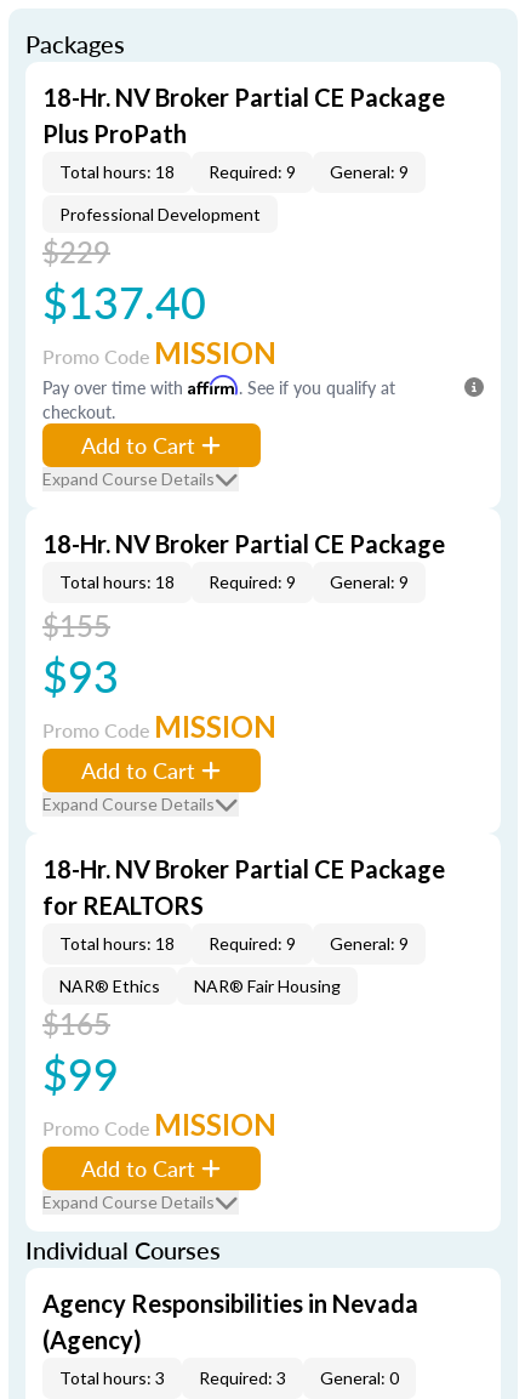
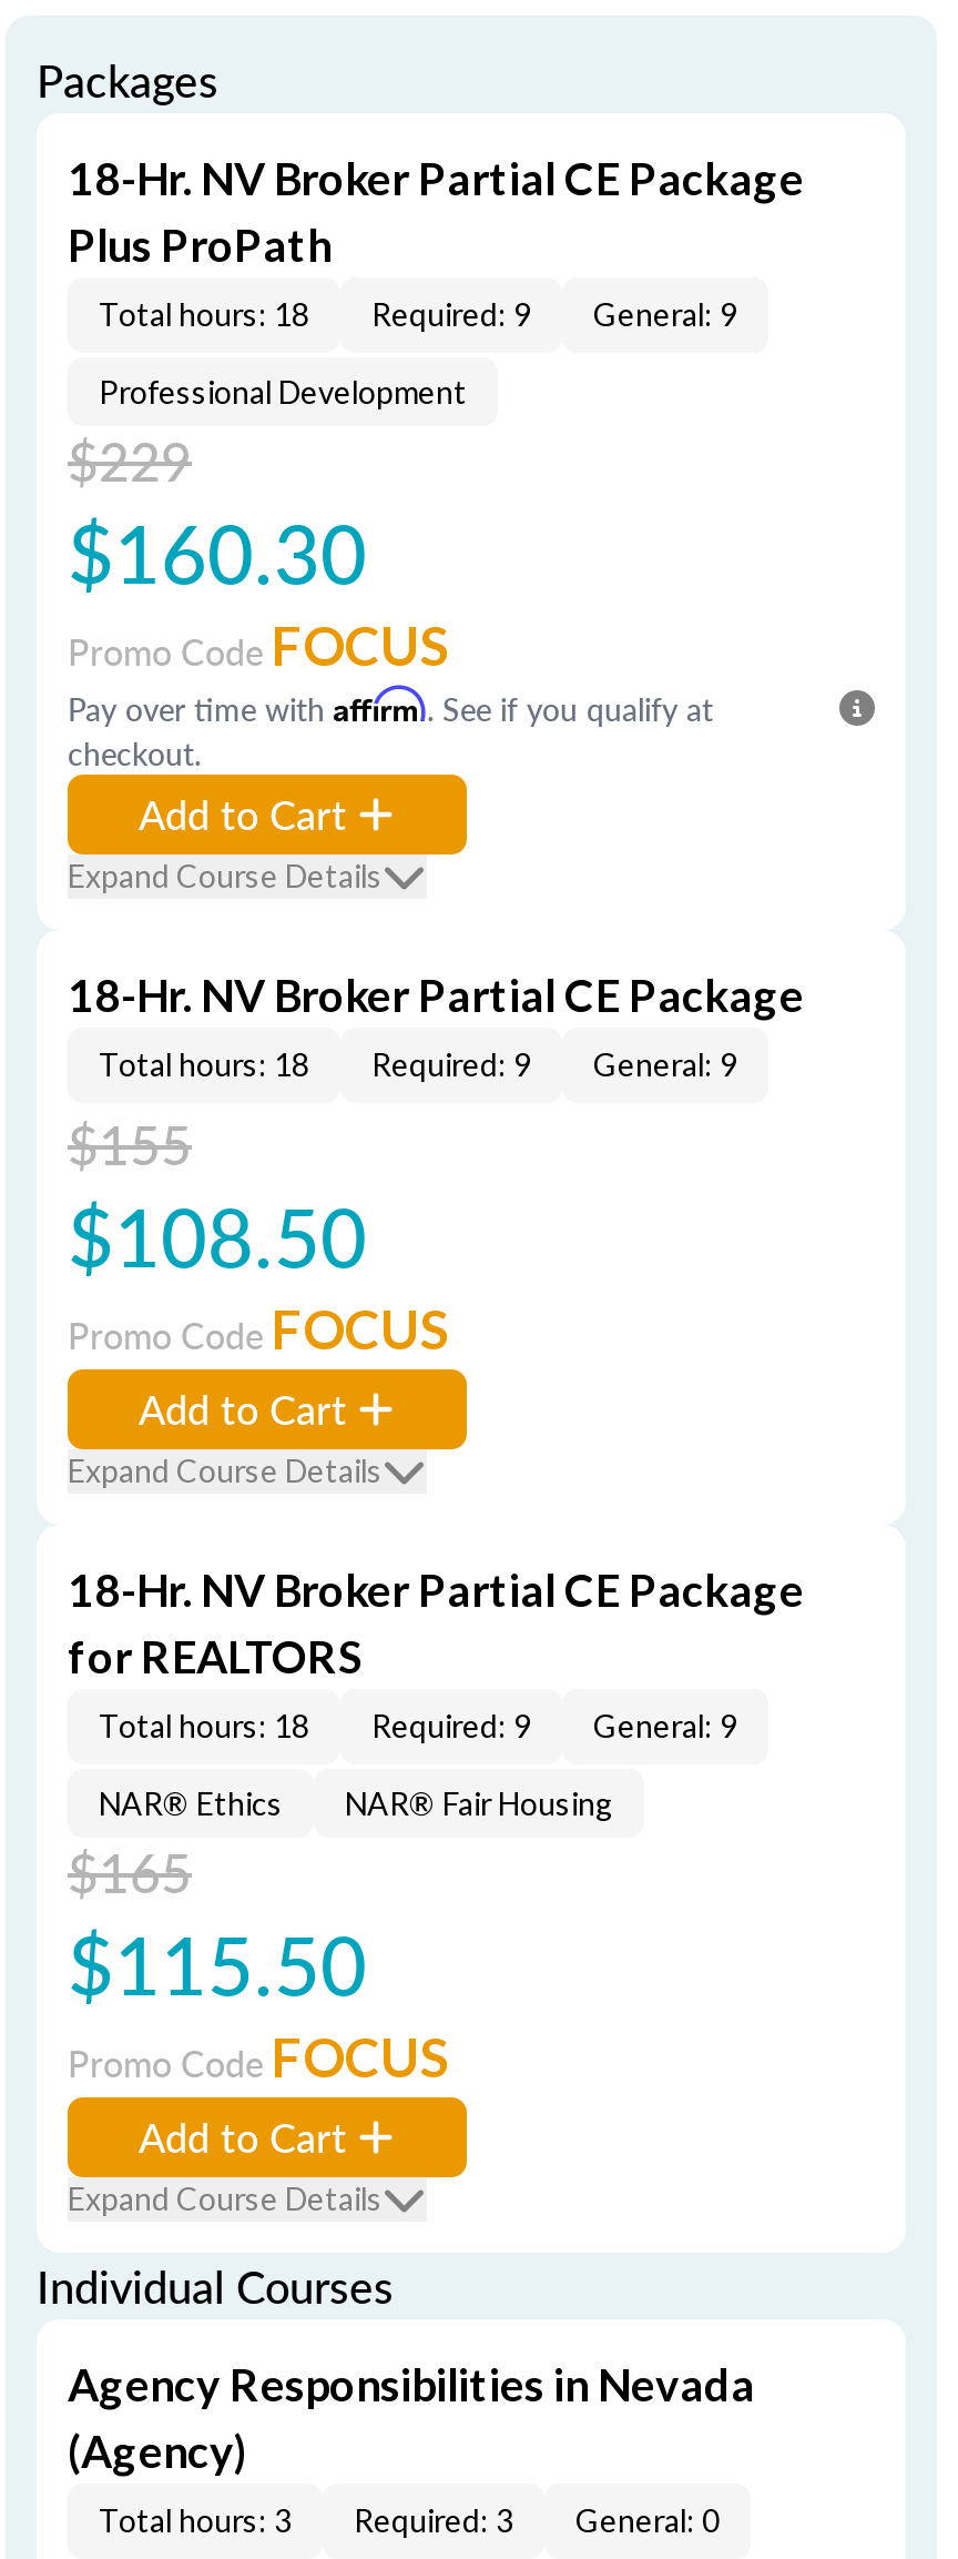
- $137.40
+ $160.30

- Promo Code MISSION
+ Promo Code FOCUS

- $93
+ $108.50

- Promo Code MISSION
+ Promo Code FOCUS

- $99
+ $115.50

- Promo Code MISSION
+ Promo Code FOCUS
